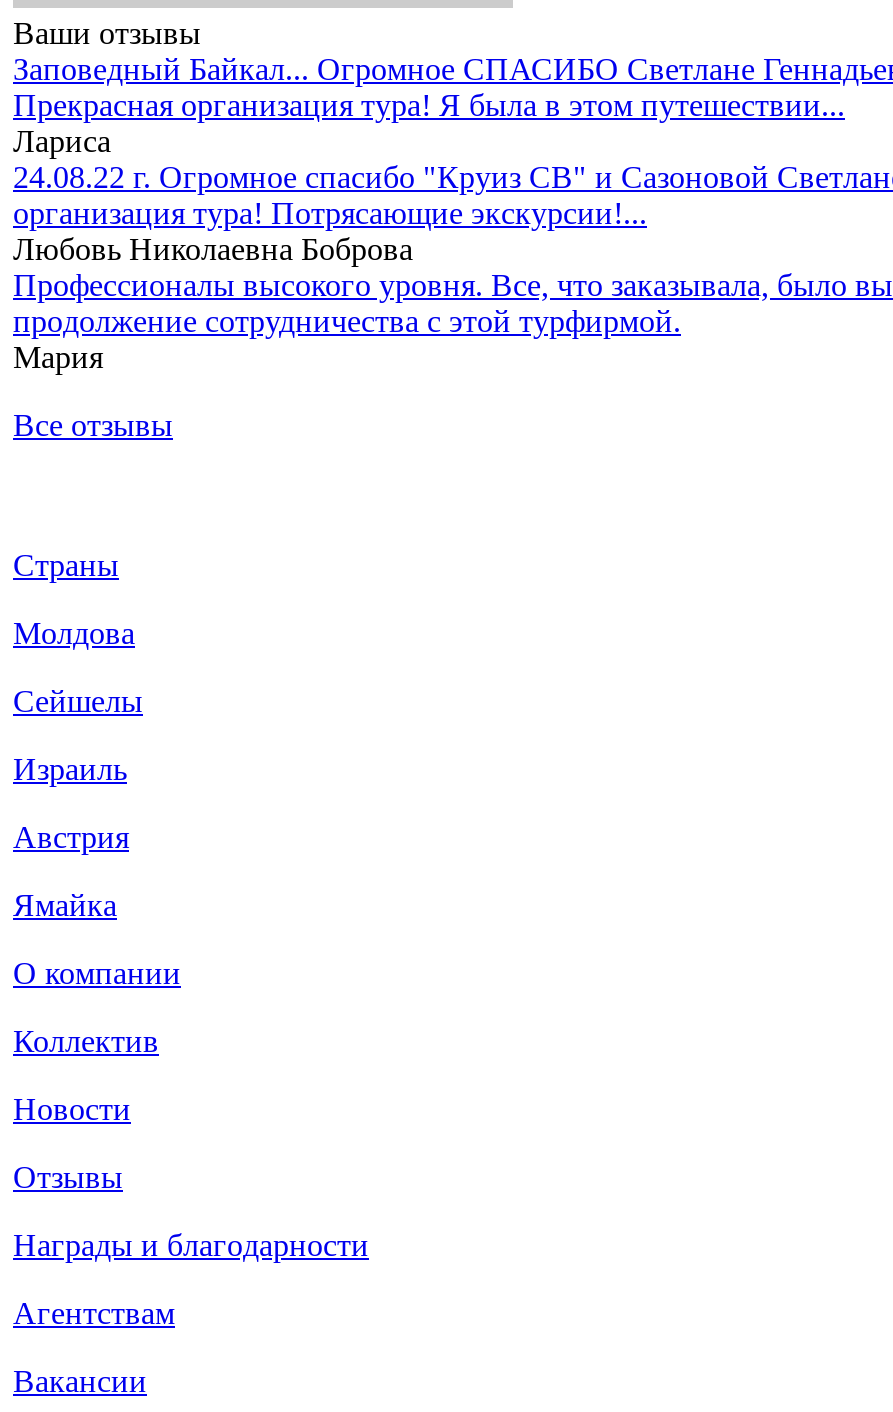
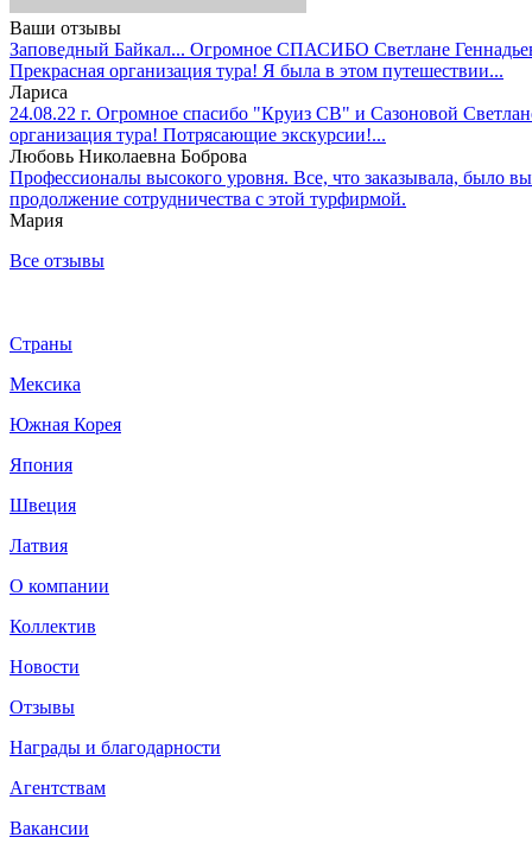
- Молдова
+ Мексика

- Сейшелы
+ Южная Корея

- Израиль
+ Япония

- Австрия
+ Швеция

- Ямайка
+ Латвия
